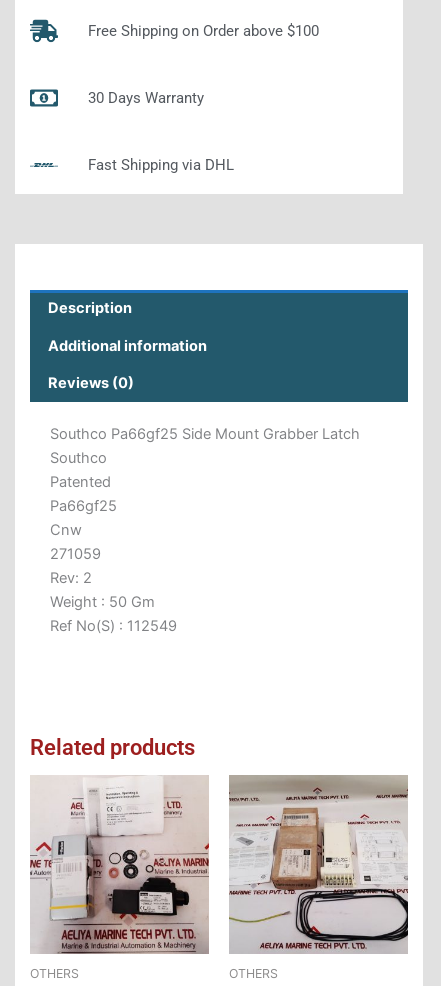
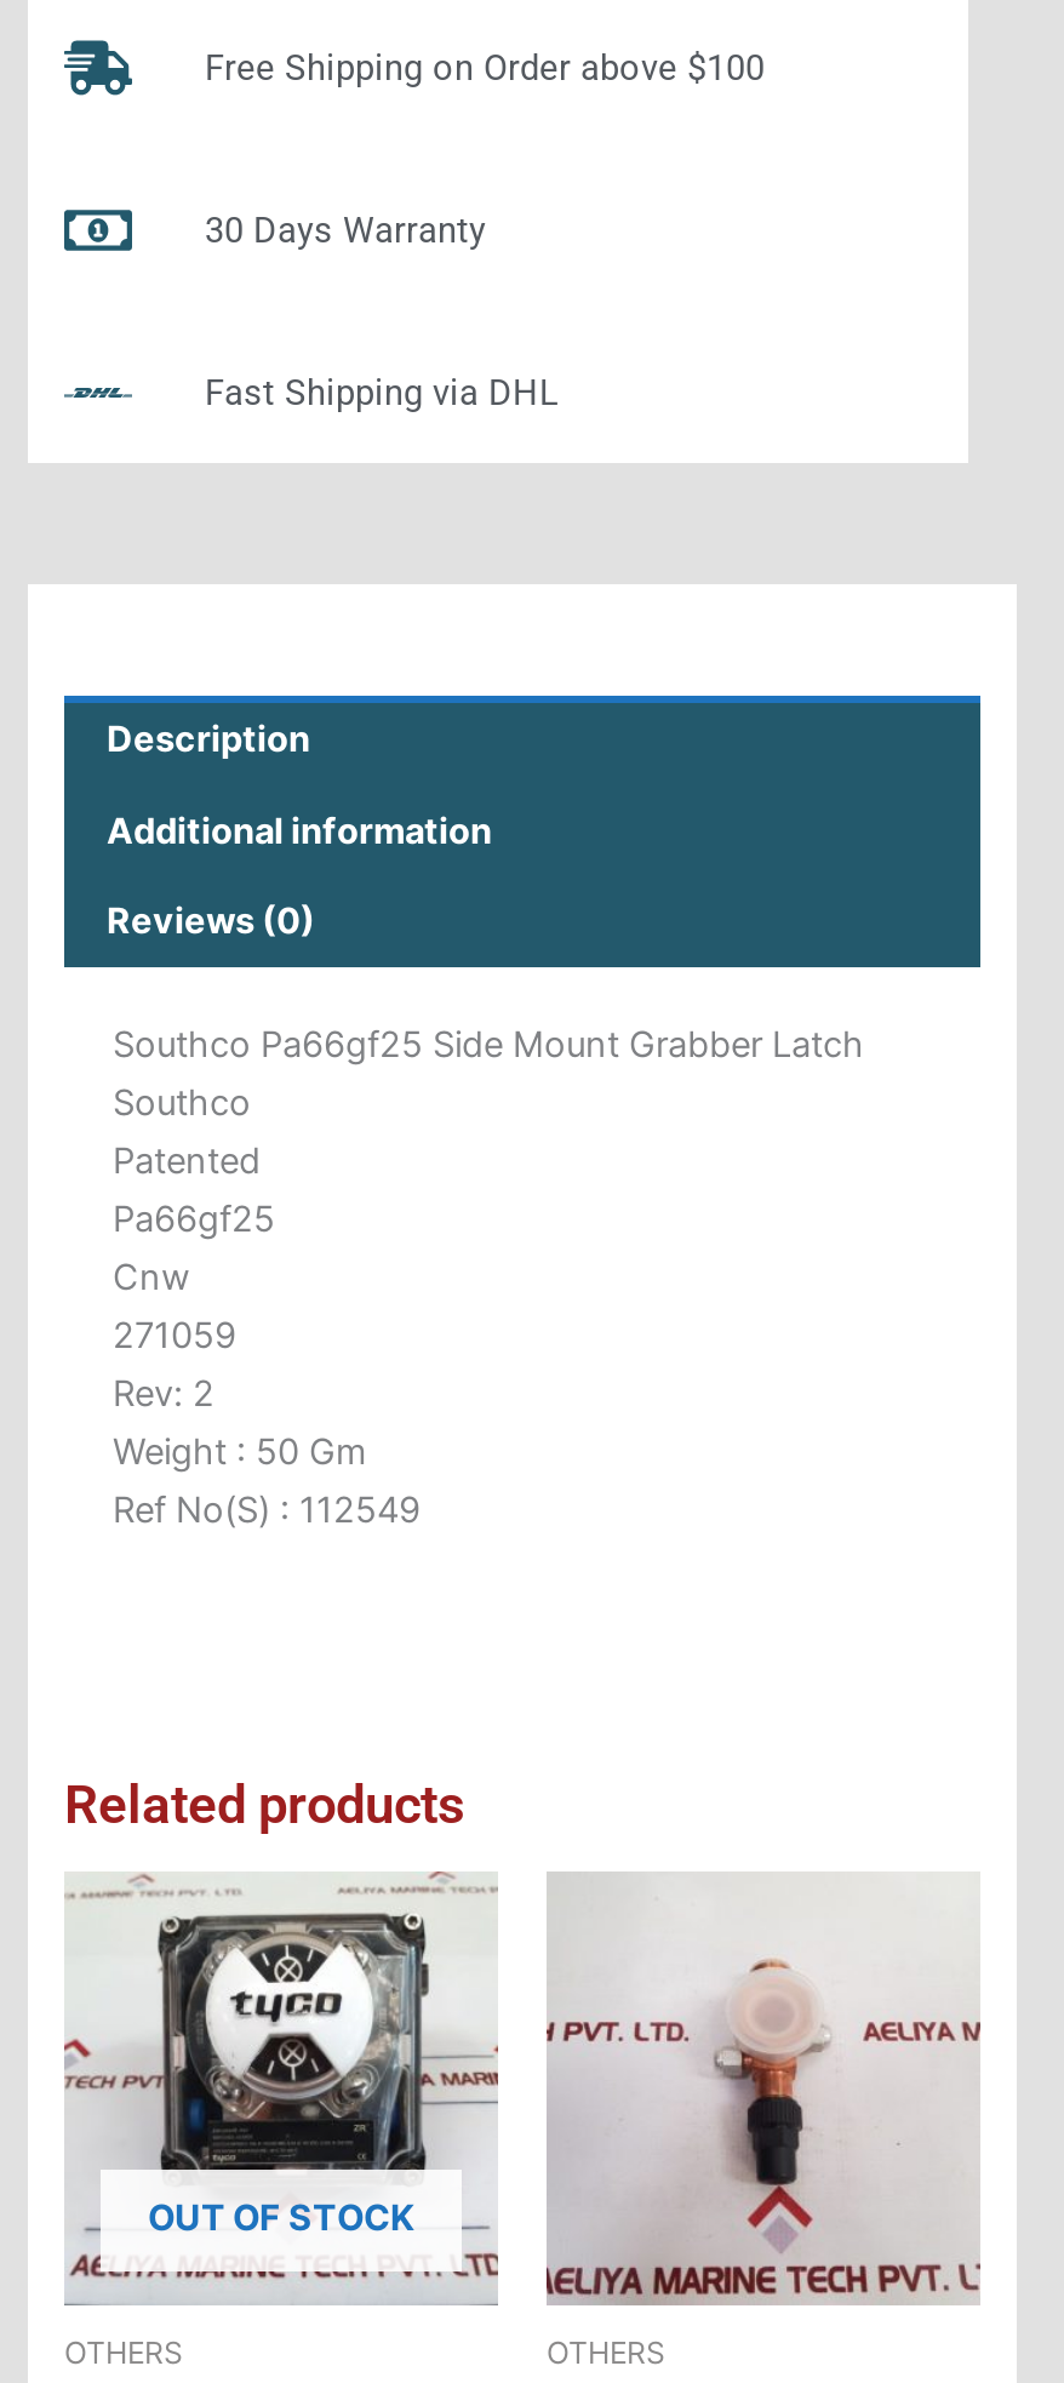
+ OUT OF STOCK

- [image]
+ [image]

- [image]
+ [image]
